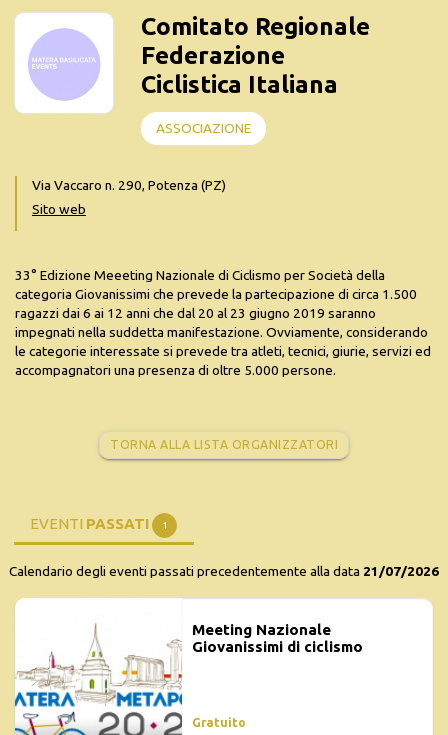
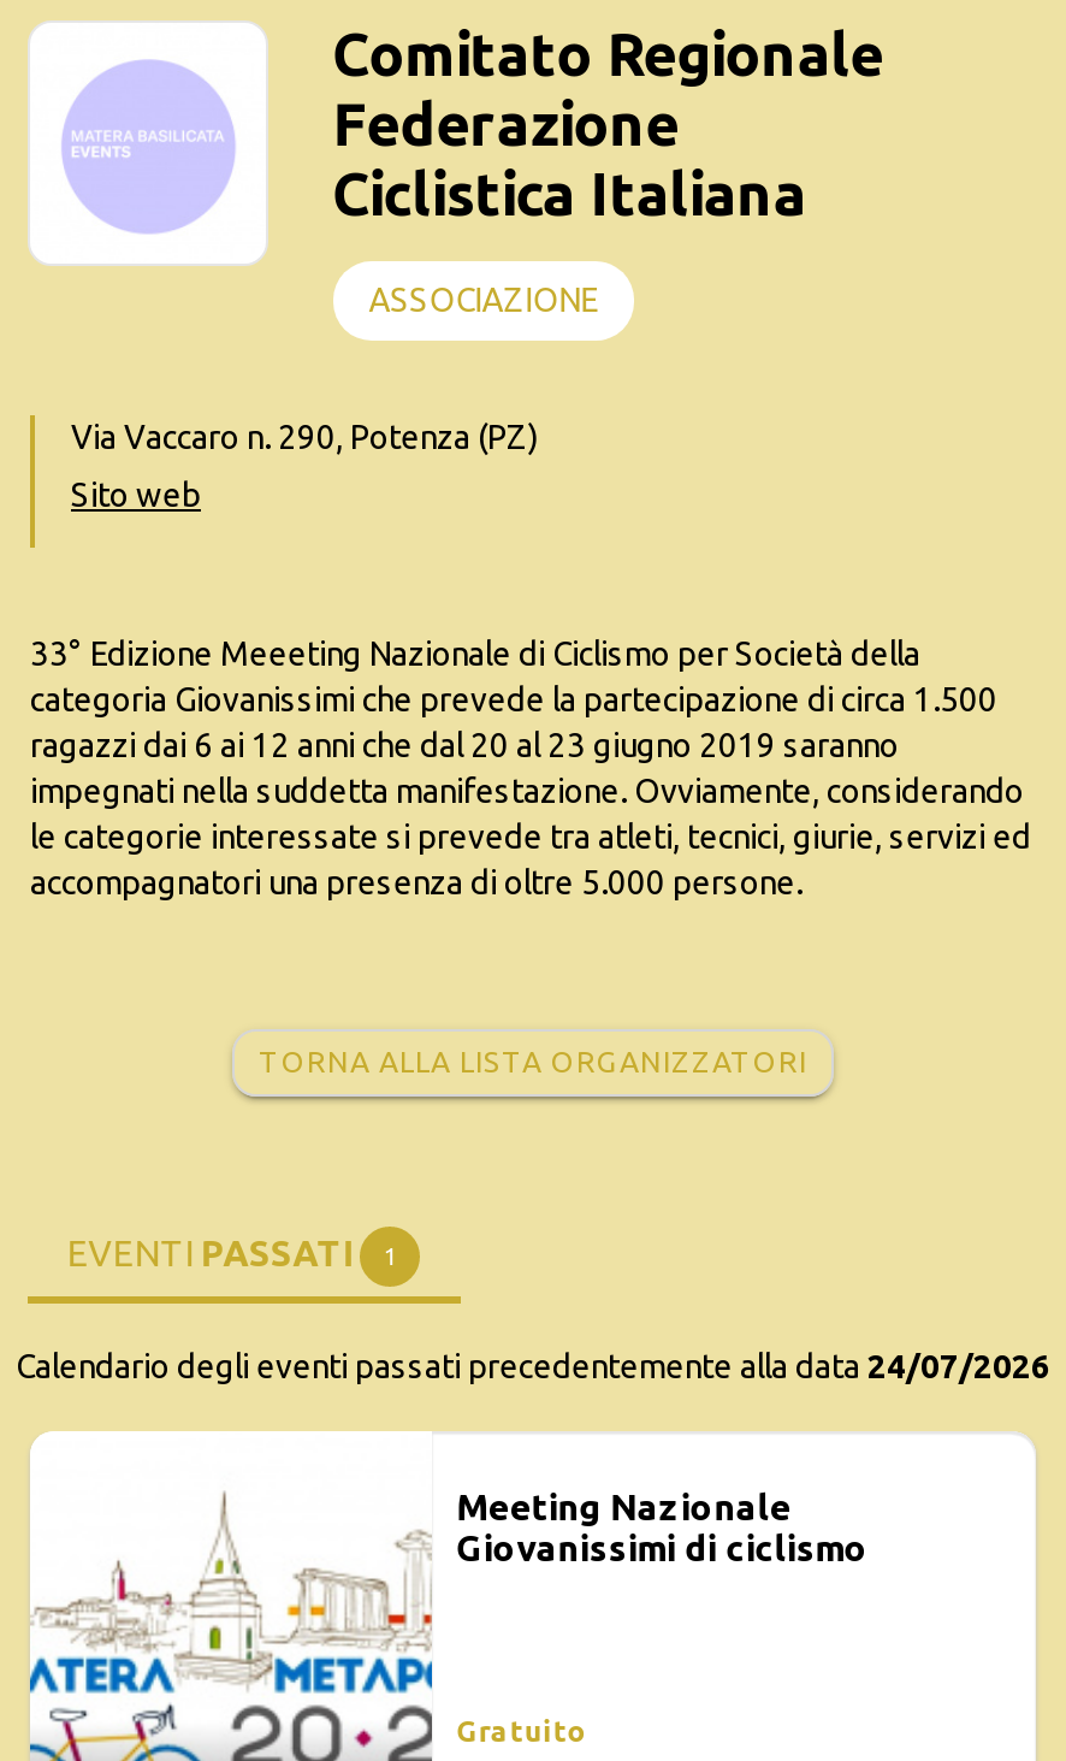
- Calendario degli eventi passati precedentemente alla data 21/07/2026
+ Calendario degli eventi passati precedentemente alla data 24/07/2026
